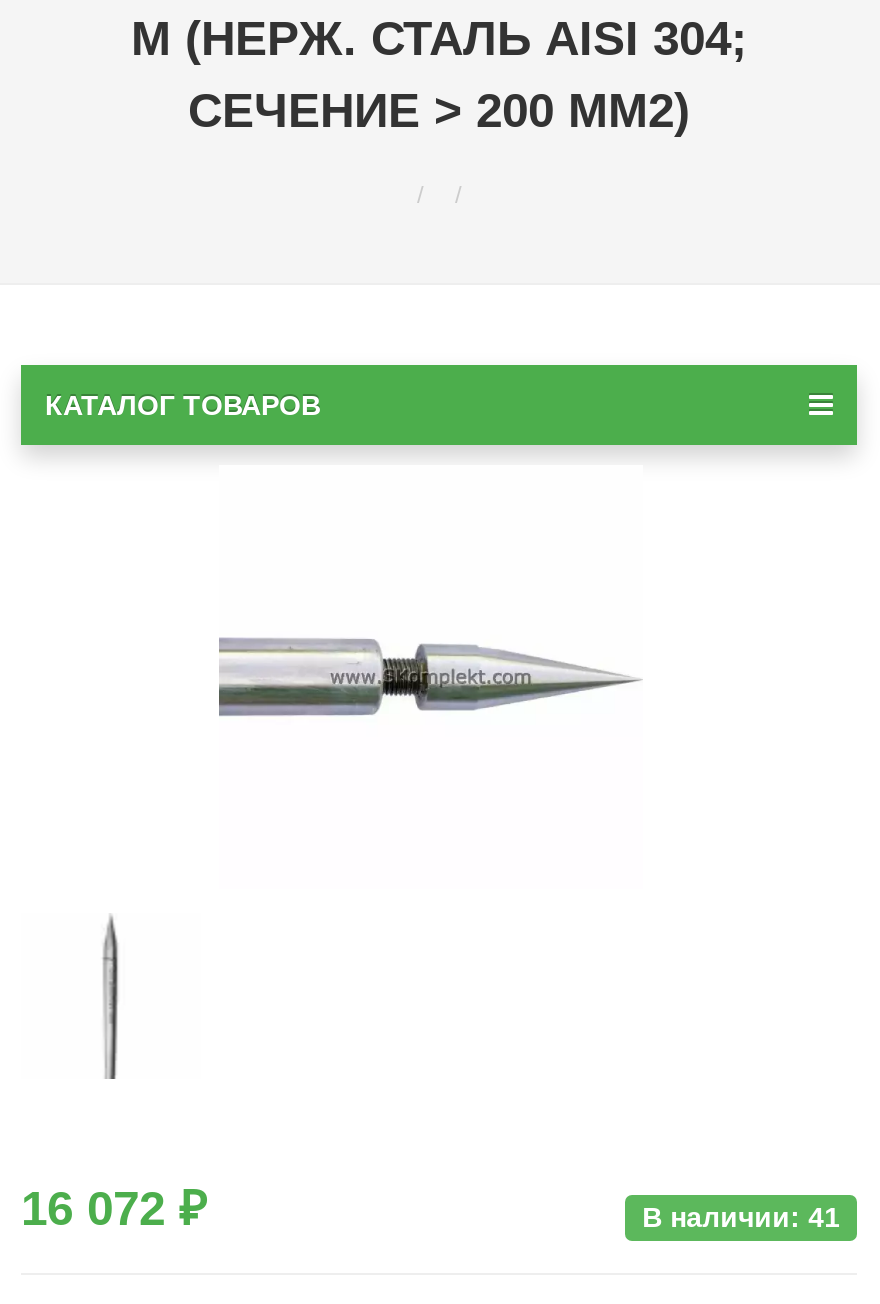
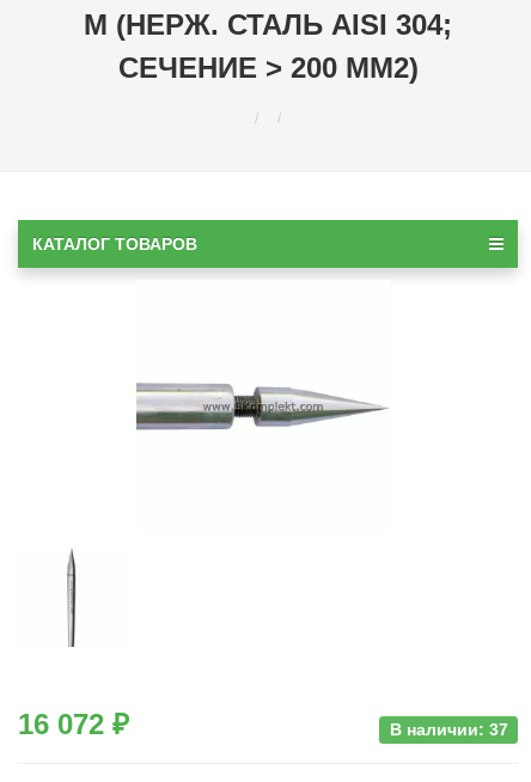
- В наличии: 41
+ В наличии: 37
